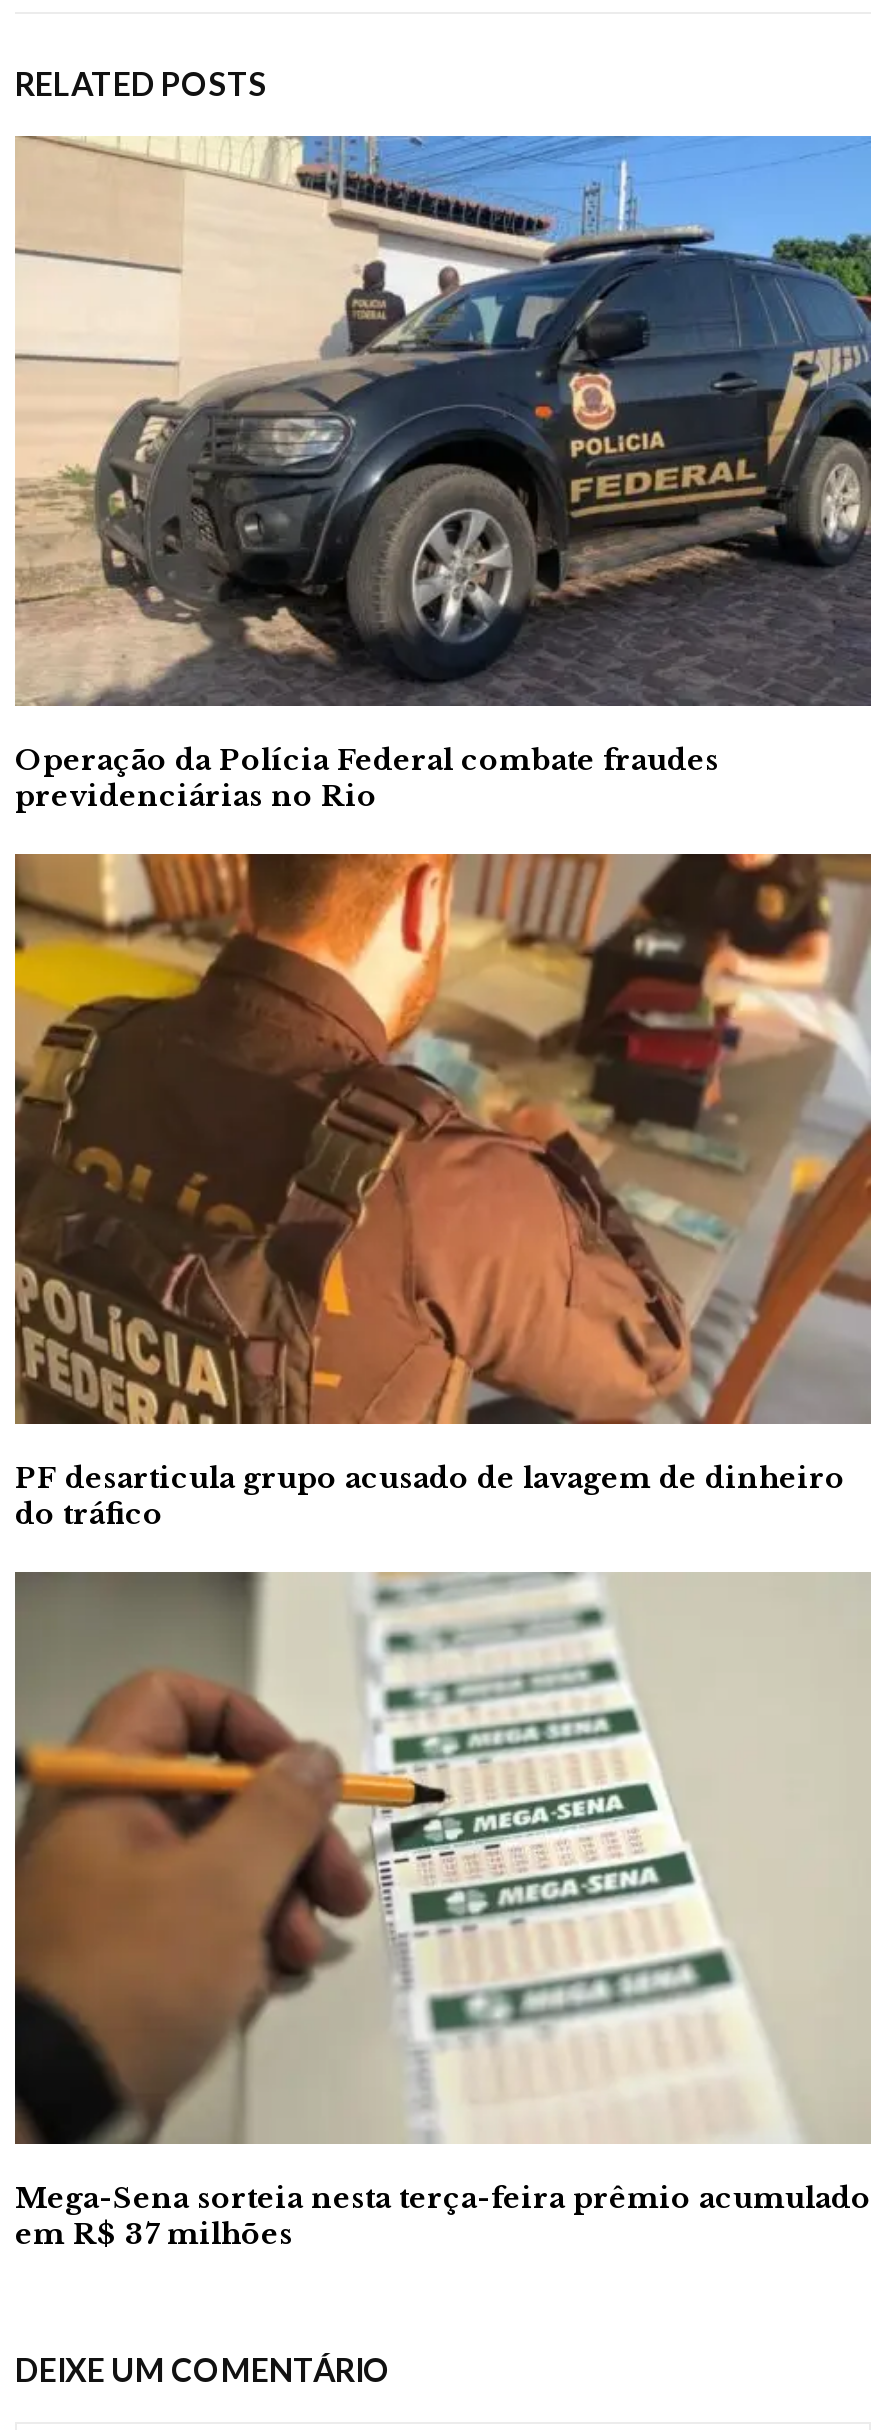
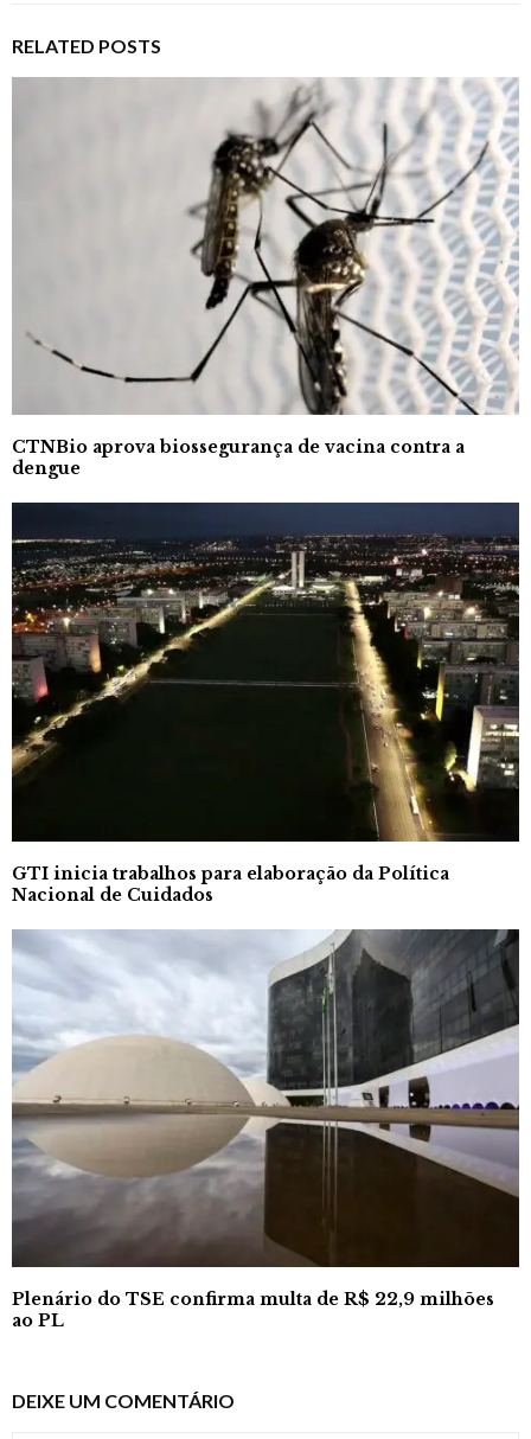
- [image]
- Operação da Polícia Federal combate fraudes
- previdenciárias no Rio
+ [image]
+ CTNBio aprova biossegurança de vacina contra a
+ dengue

- [image]
- PF desarticula grupo acusado de lavagem de dinheiro
- do tráfico
+ [image]
+ GTI inicia trabalhos para elaboração da Política
+ Nacional de Cuidados

- [image]
- Mega-Sena sorteia nesta terça-feira prêmio acumulado
- em R$ 37 milhões
+ [image]
+ Plenário do TSE confirma multa de R$ 22,9 milhões
+ ao PL
